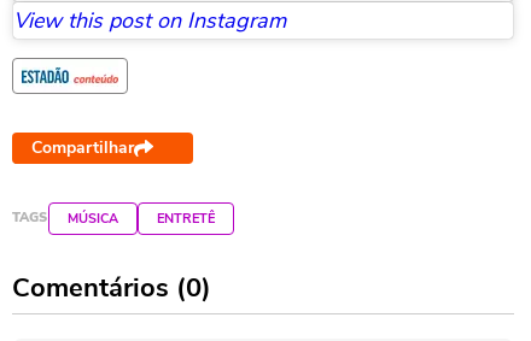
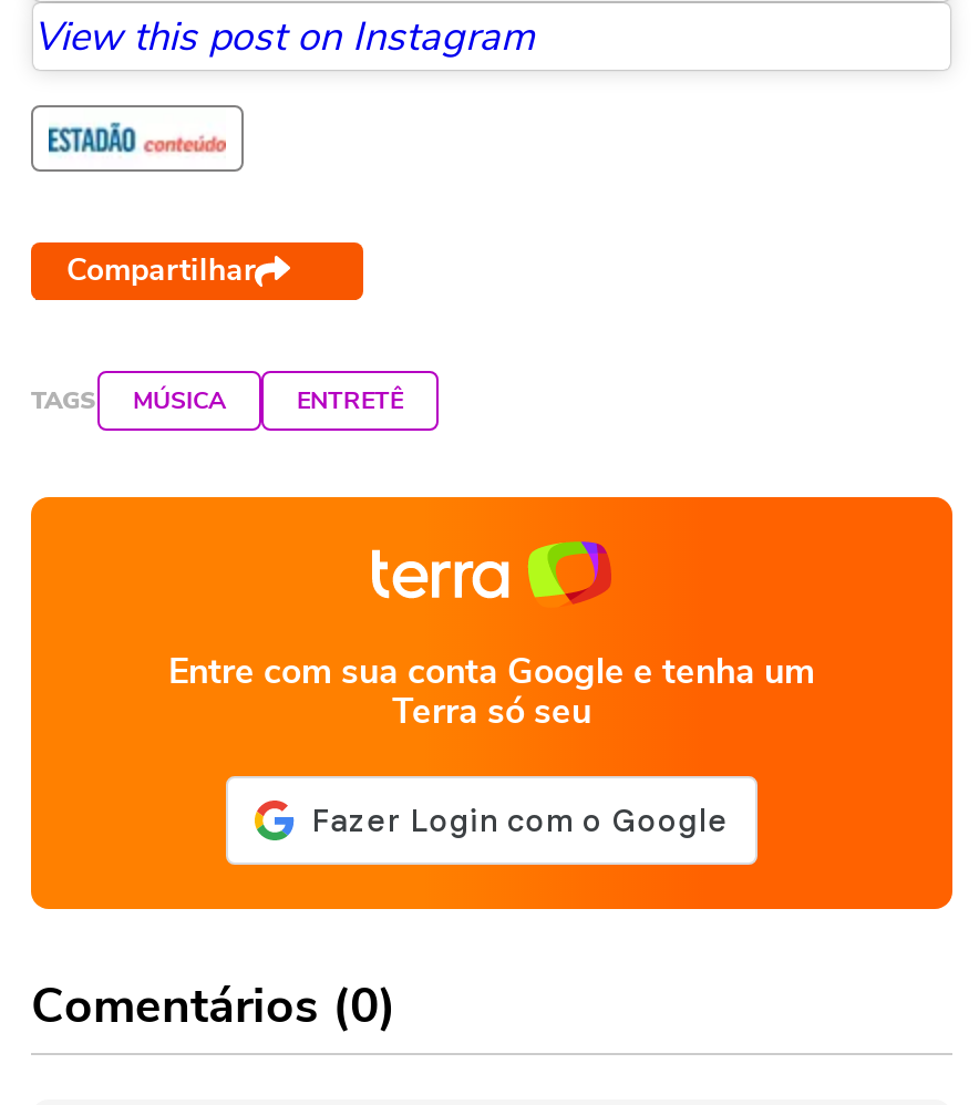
+ [image]
+ Entre com sua conta Google e tenha um
+ Terra só seu
